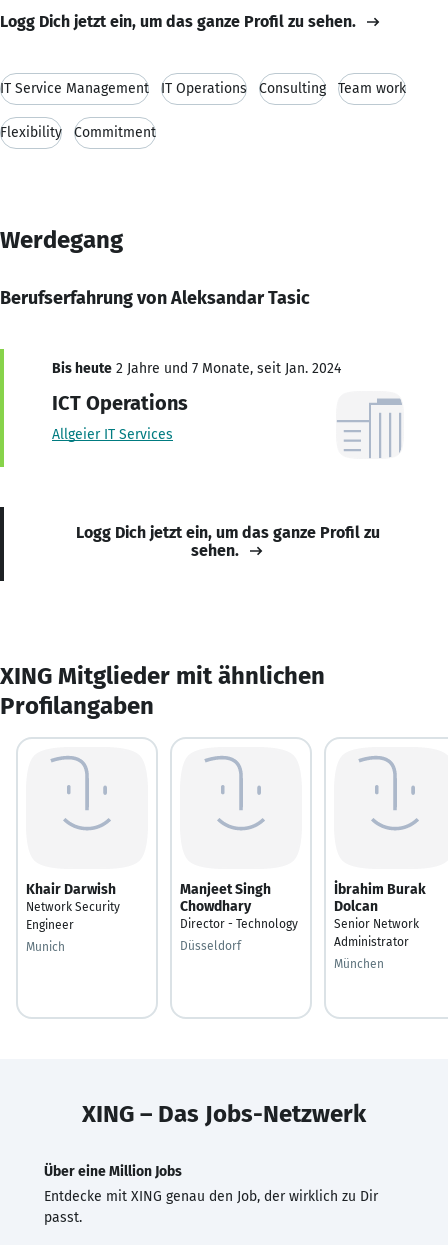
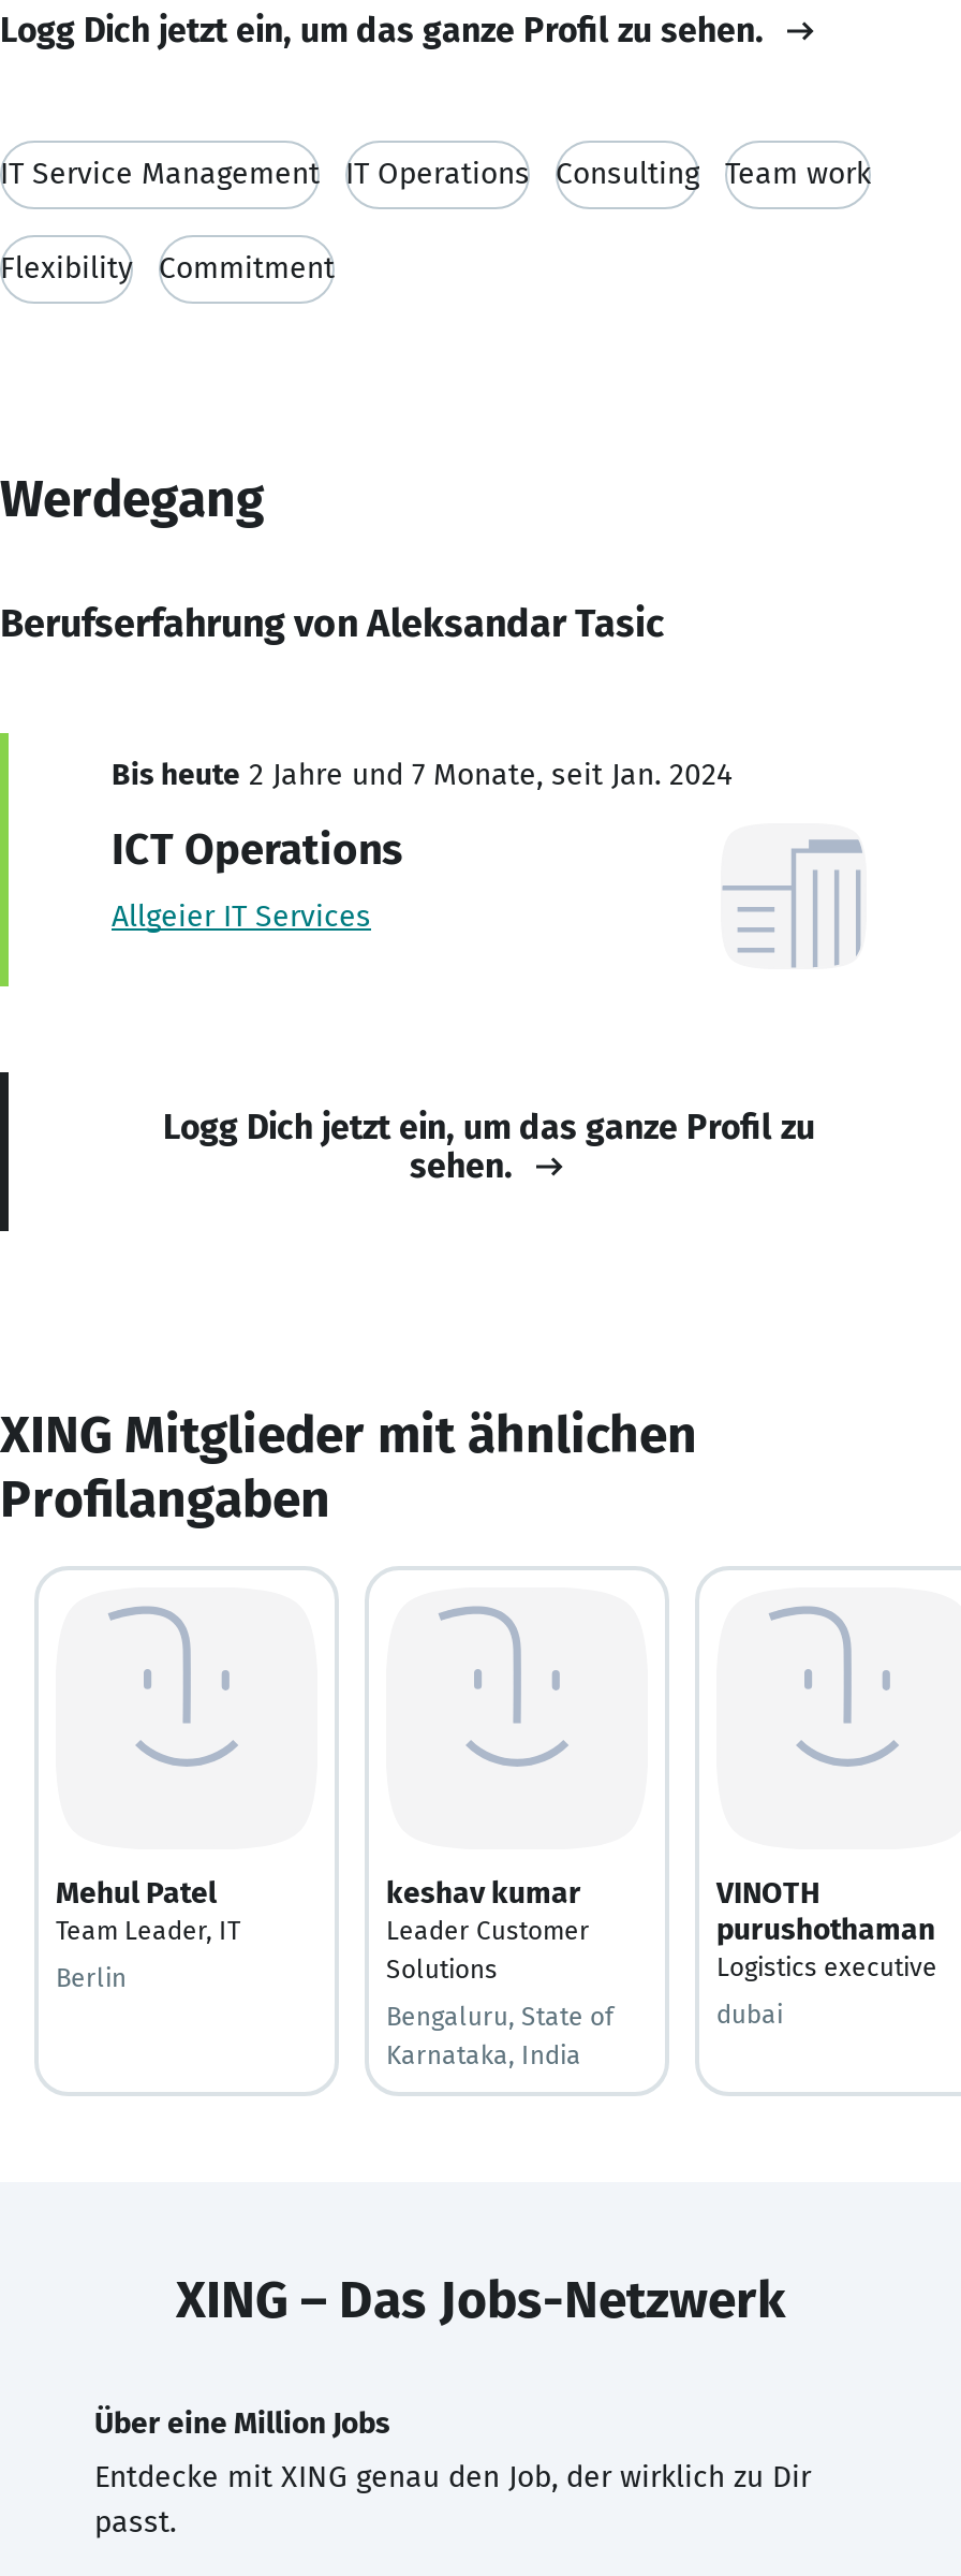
- Khair Darwish
- Network Security
- Engineer
+ Mehul Patel
+ Team Leader, IT

- Manjeet Singh
- Chowdhary
- Director - Technology
+ keshav kumar
+ Leader Customer
+ Solutions

- İbrahim Burak
- Dolcan
- Senior Network
- Administrator
+ VINOTH
+ purushothaman
+ Logistics executive

- Munich
+ Berlin

- Düsseldorf
+ Bengaluru, State of
+ Karnataka, India

- München
+ dubai
